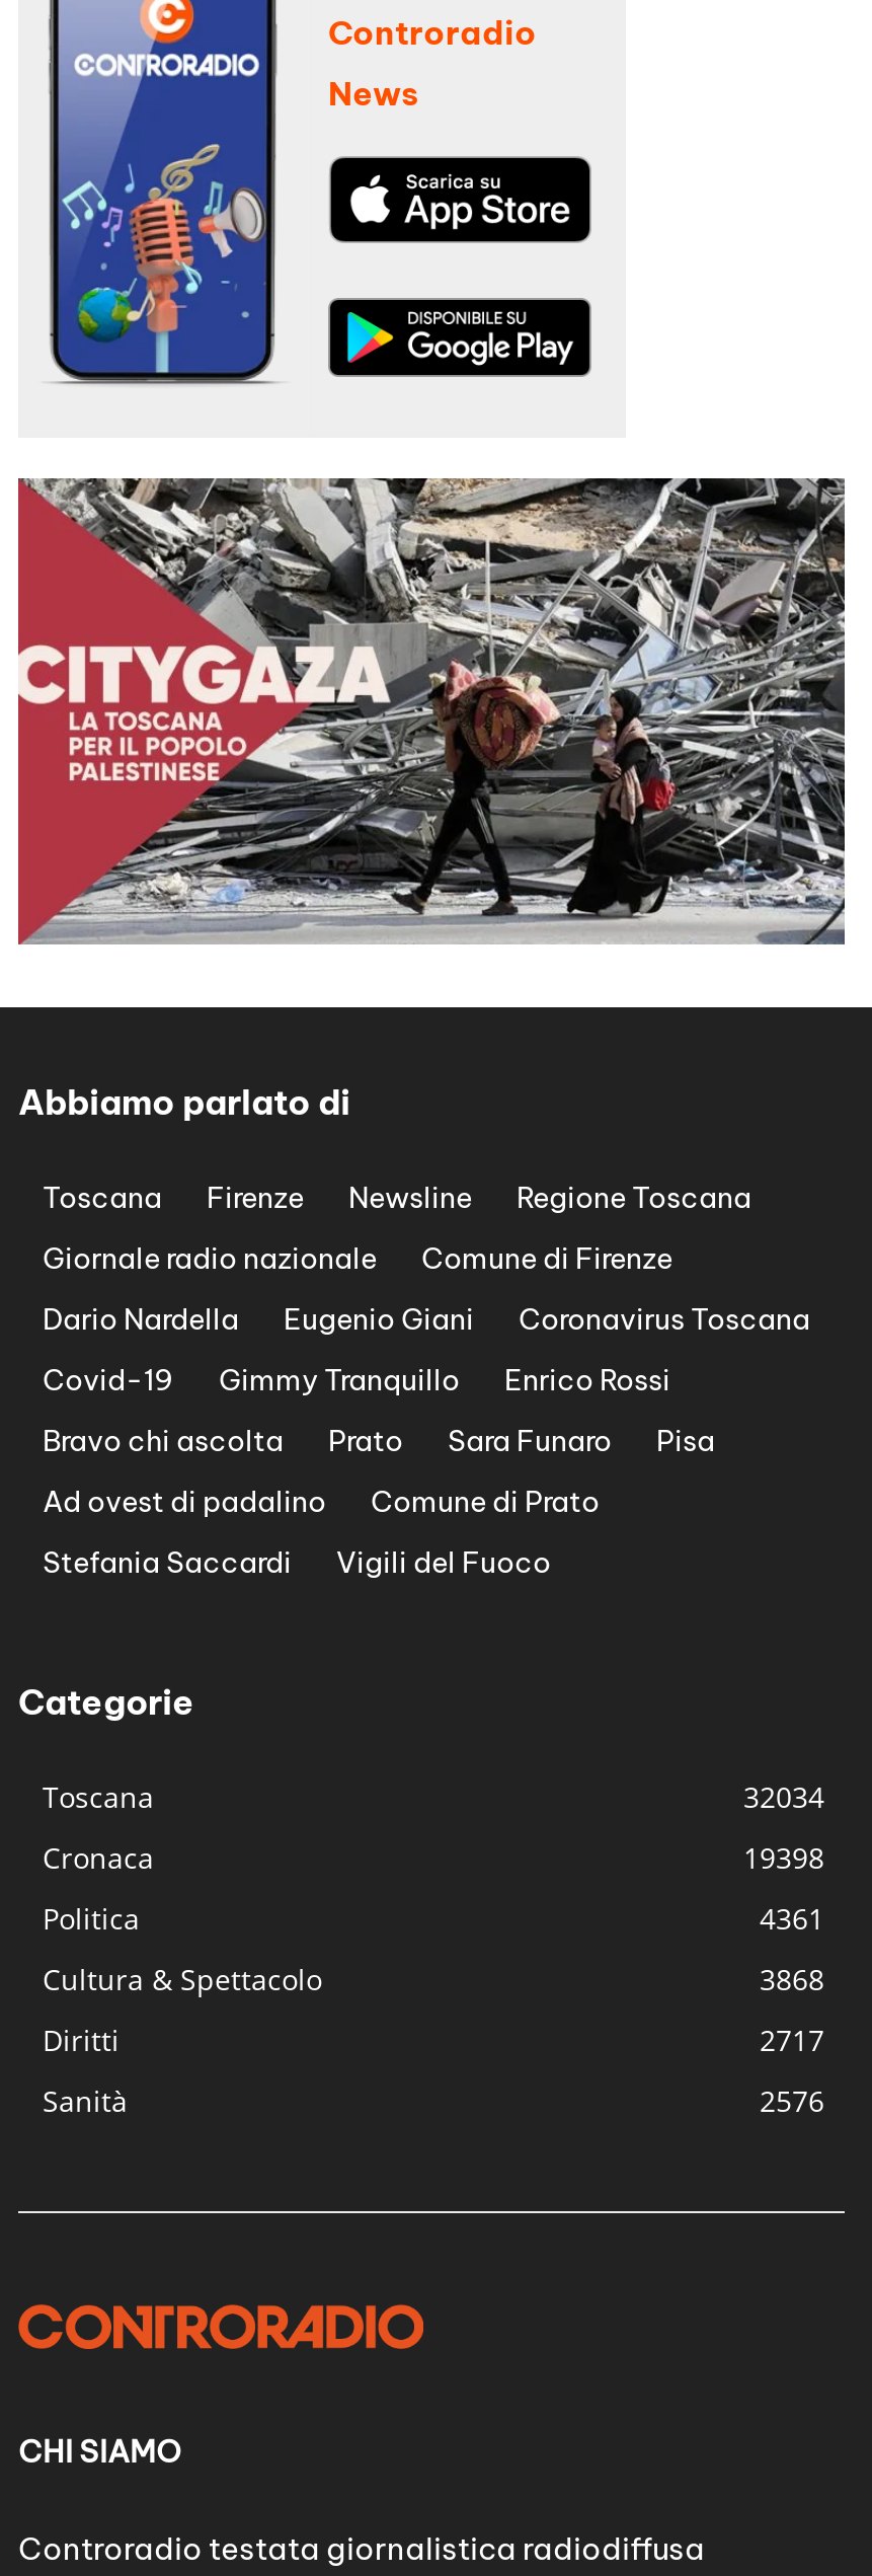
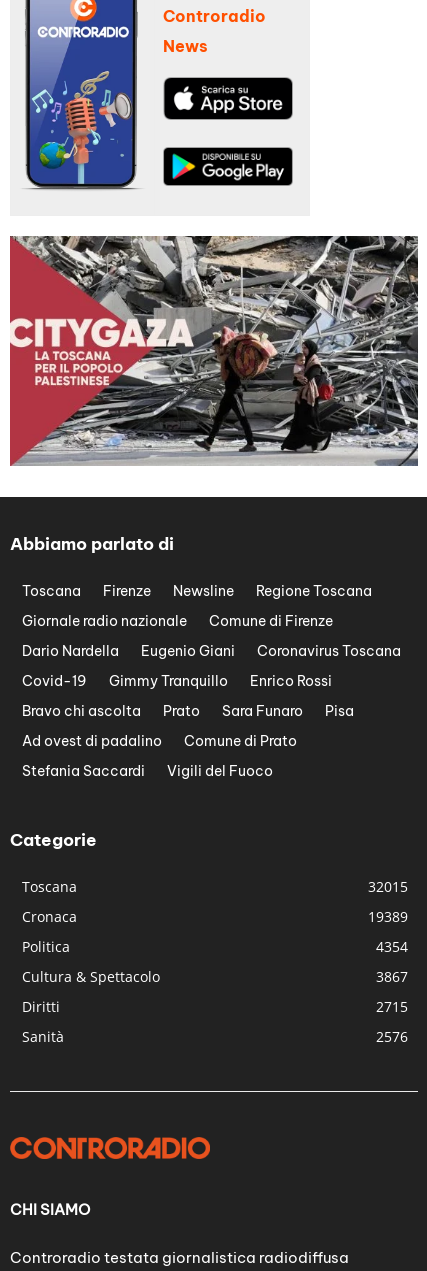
- 32034
+ 32015

- 19398
+ 19389

- 4361
+ 4354

- 3868
+ 3867

- 2717
+ 2715
